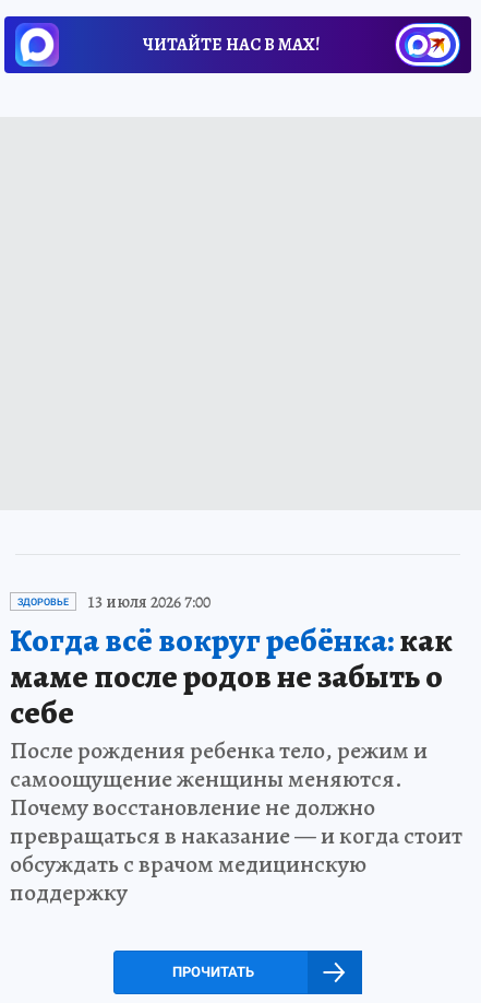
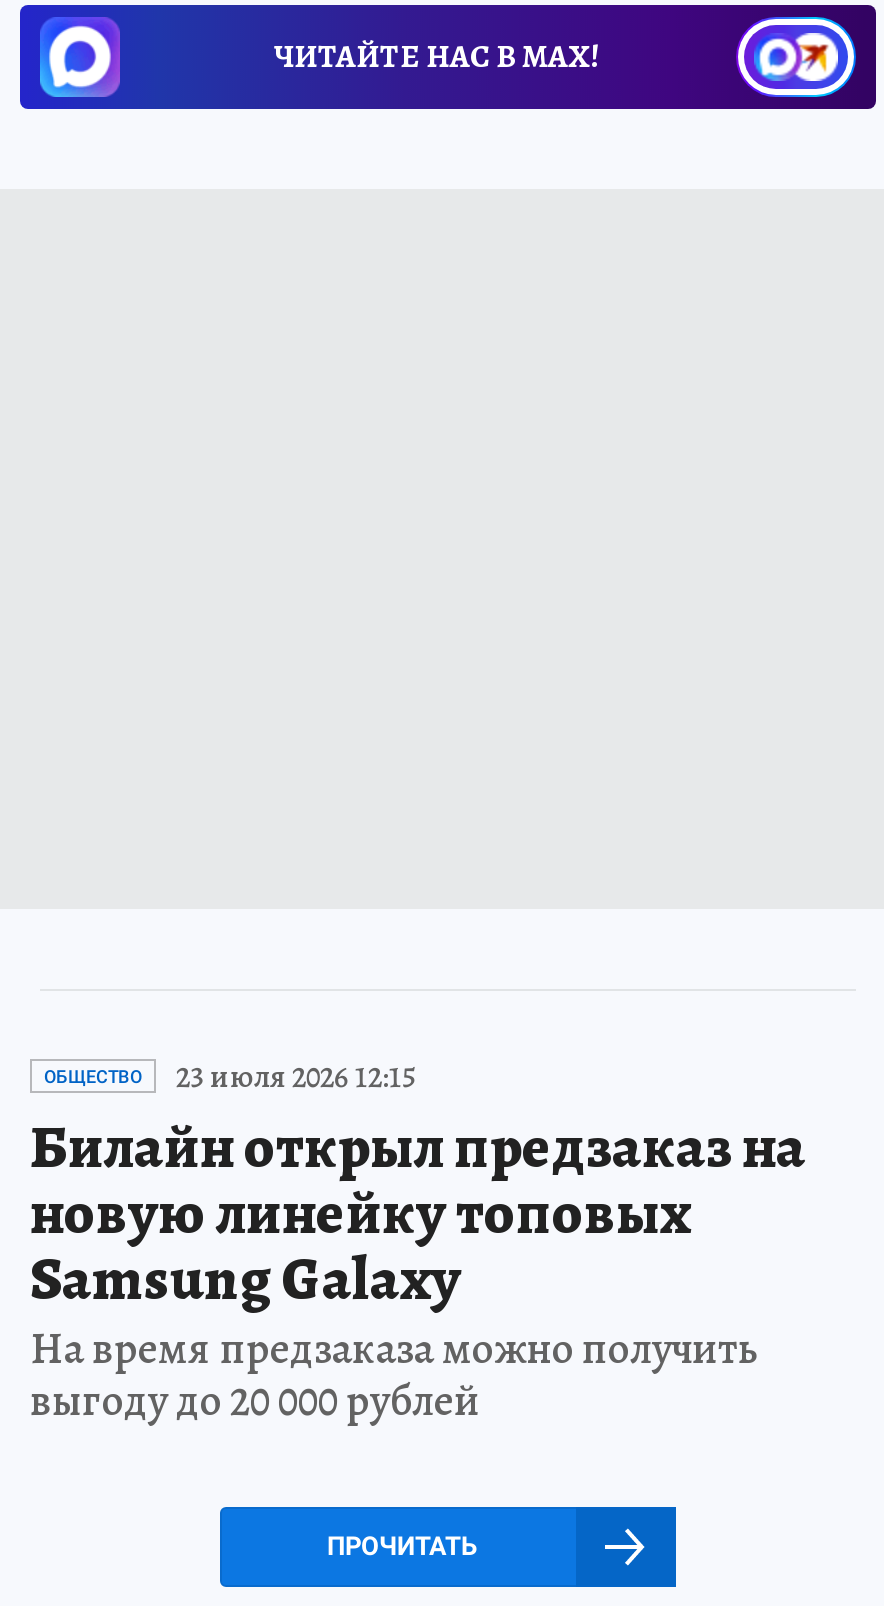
- ЗДОРОВЬЕ
- 13 июля 2026 7:00
- Когда всё вокруг ребёнка:как
- маме после родов не забыть о
- себе
- После рождения ребенка тело, режим и
- самоощущение женщины меняются.
- Почему восстановление не должно
- превращаться в наказание — и когда стоит
- обсуждать с врачом медицинскую
- поддержку
+ ОБЩЕСТВО
+ 23 июля 2026 12:15
+ Билайн открыл предзаказ на
+ новую линейку топовых
+ Samsung Galaxy
+ На время предзаказа можно получить
+ выгоду до 20 000 рублей
